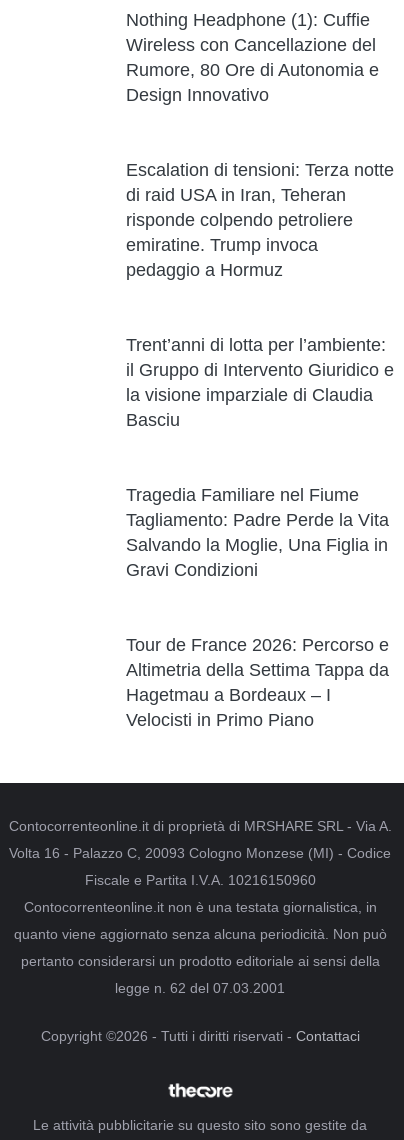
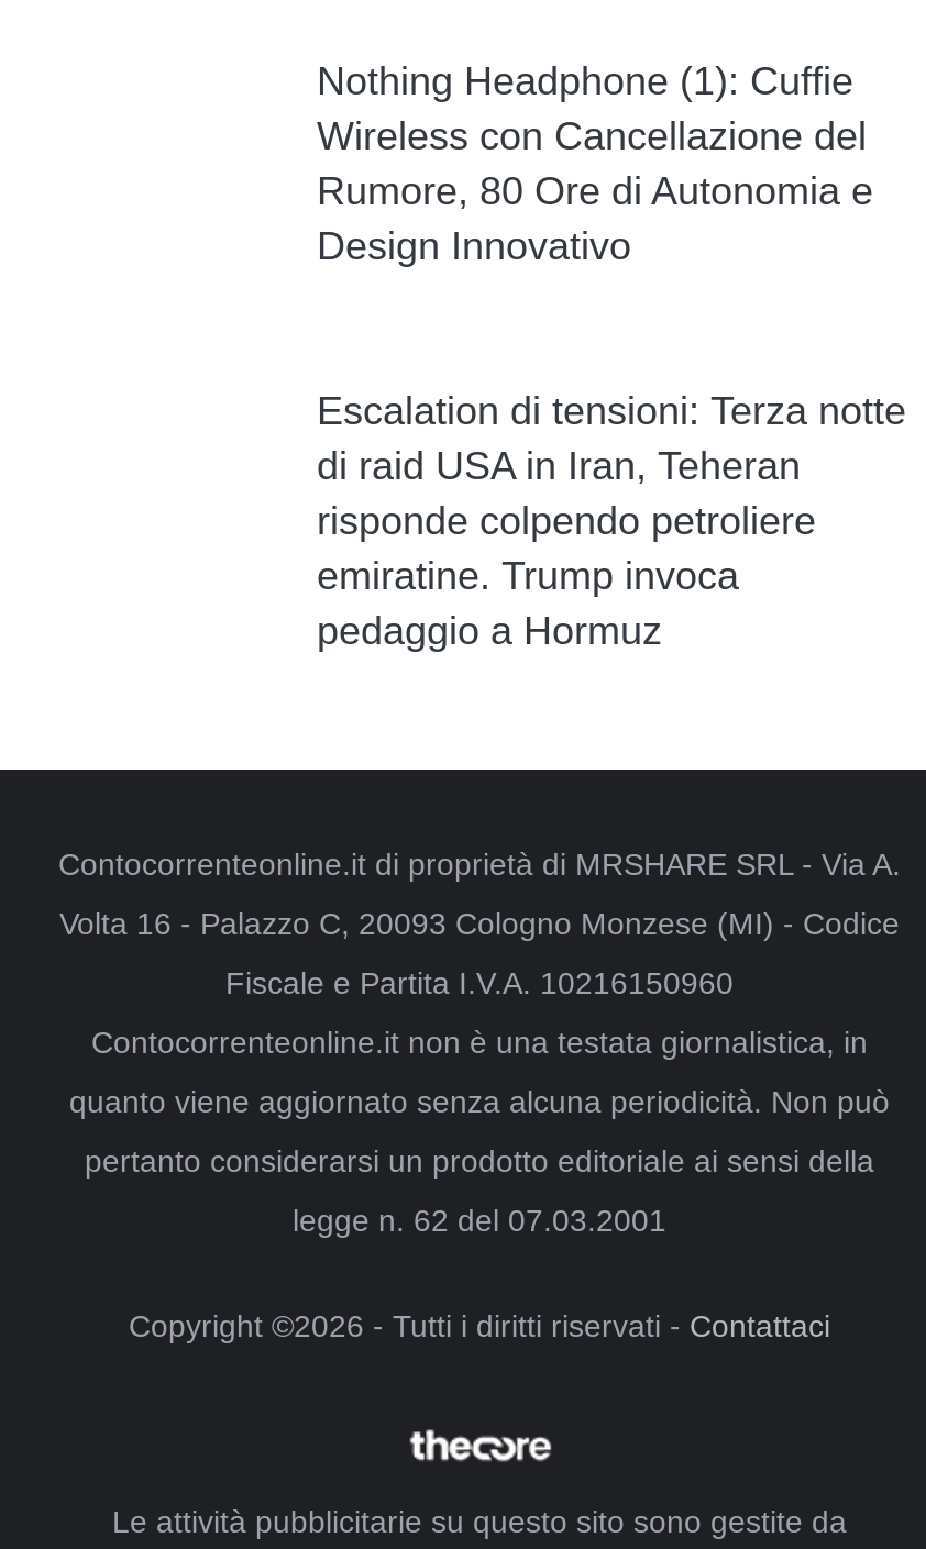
- Trent’anni di lotta per l’ambiente:
- il Gruppo di Intervento Giuridico e
- la visione imparziale di Claudia
- Basciu

- Tragedia Familiare nel Fiume
- Tagliamento: Padre Perde la Vita
- Salvando la Moglie, Una Figlia in
- Gravi Condizioni

- Tour de France 2026: Percorso e
- Altimetria della Settima Tappa da
- Hagetmau a Bordeaux – I
- Velocisti in Primo Piano
